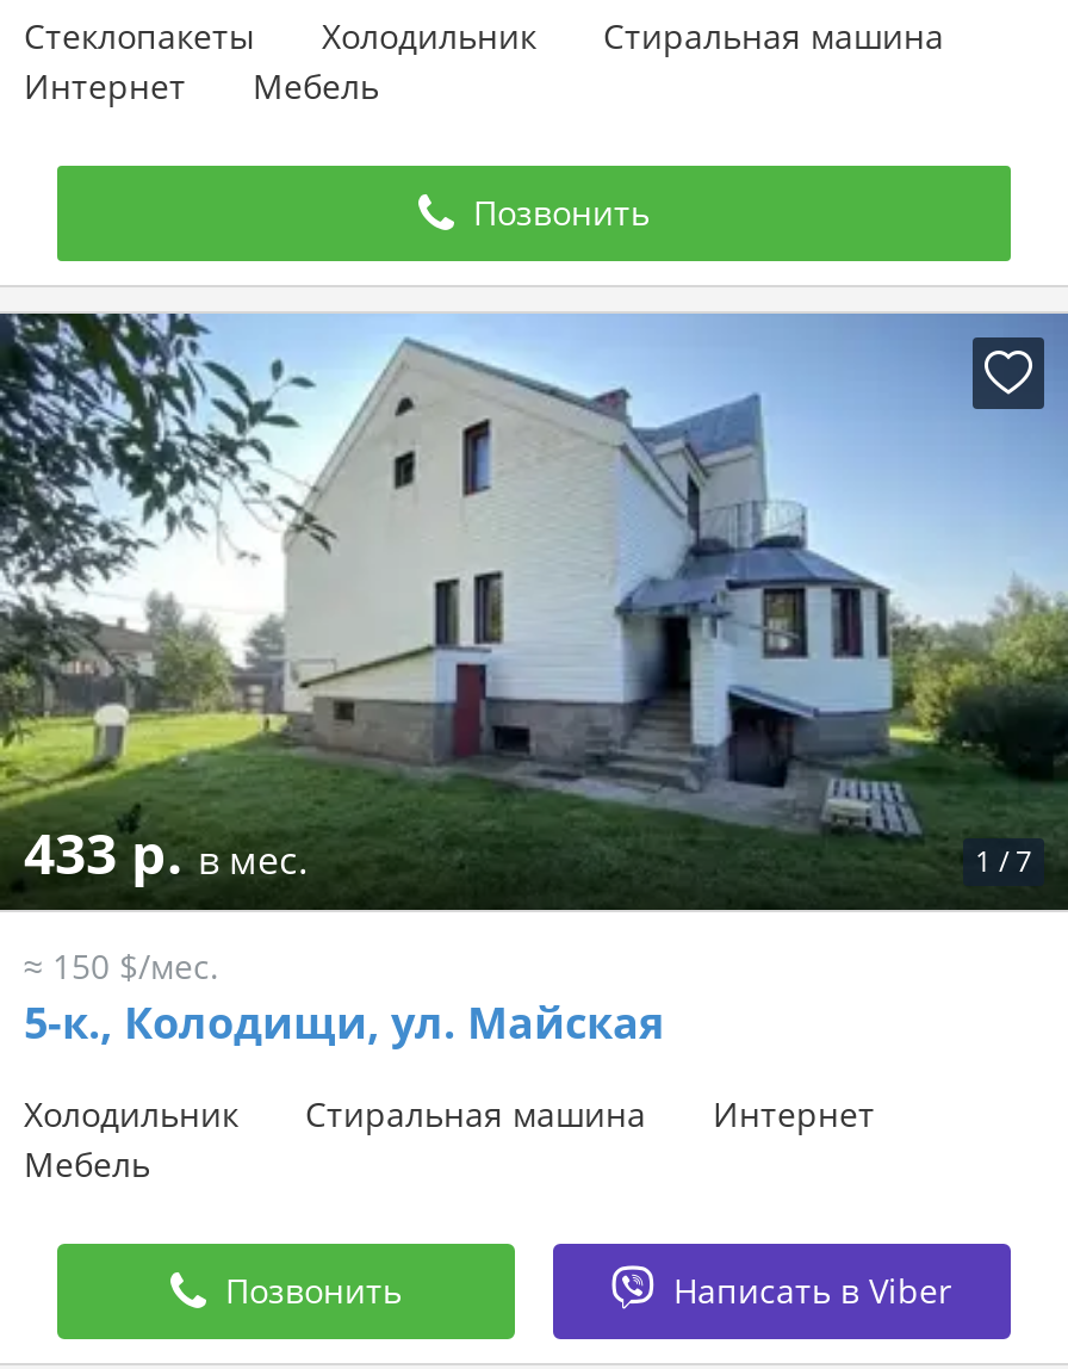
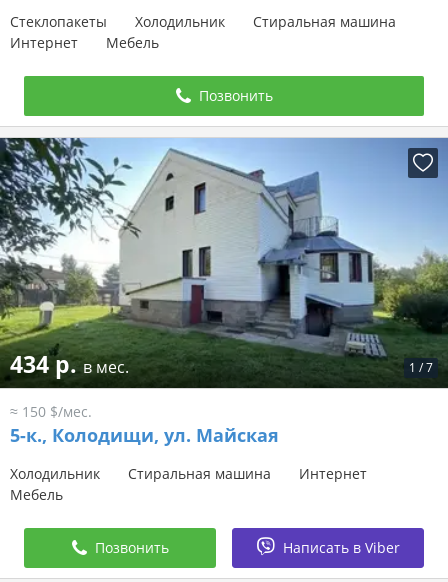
- 433 р. в мес.
+ 434 р. в мес.
